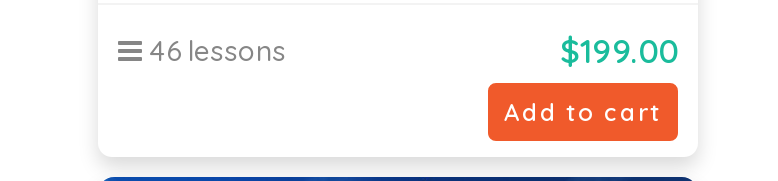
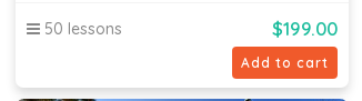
- 46 lessons
+ 50 lessons
